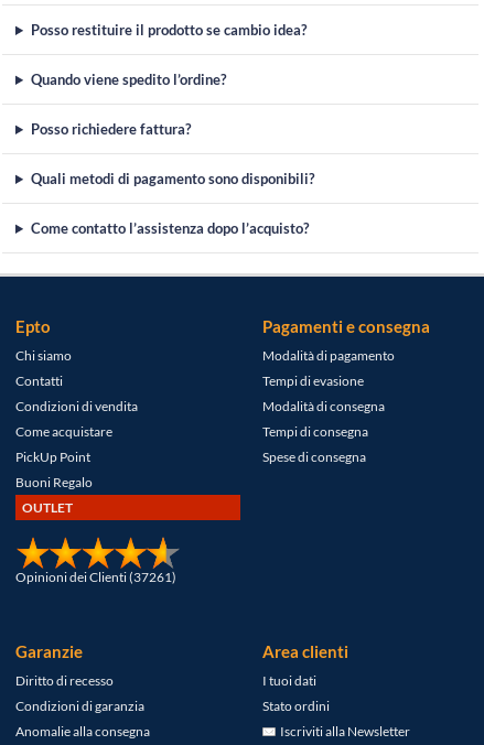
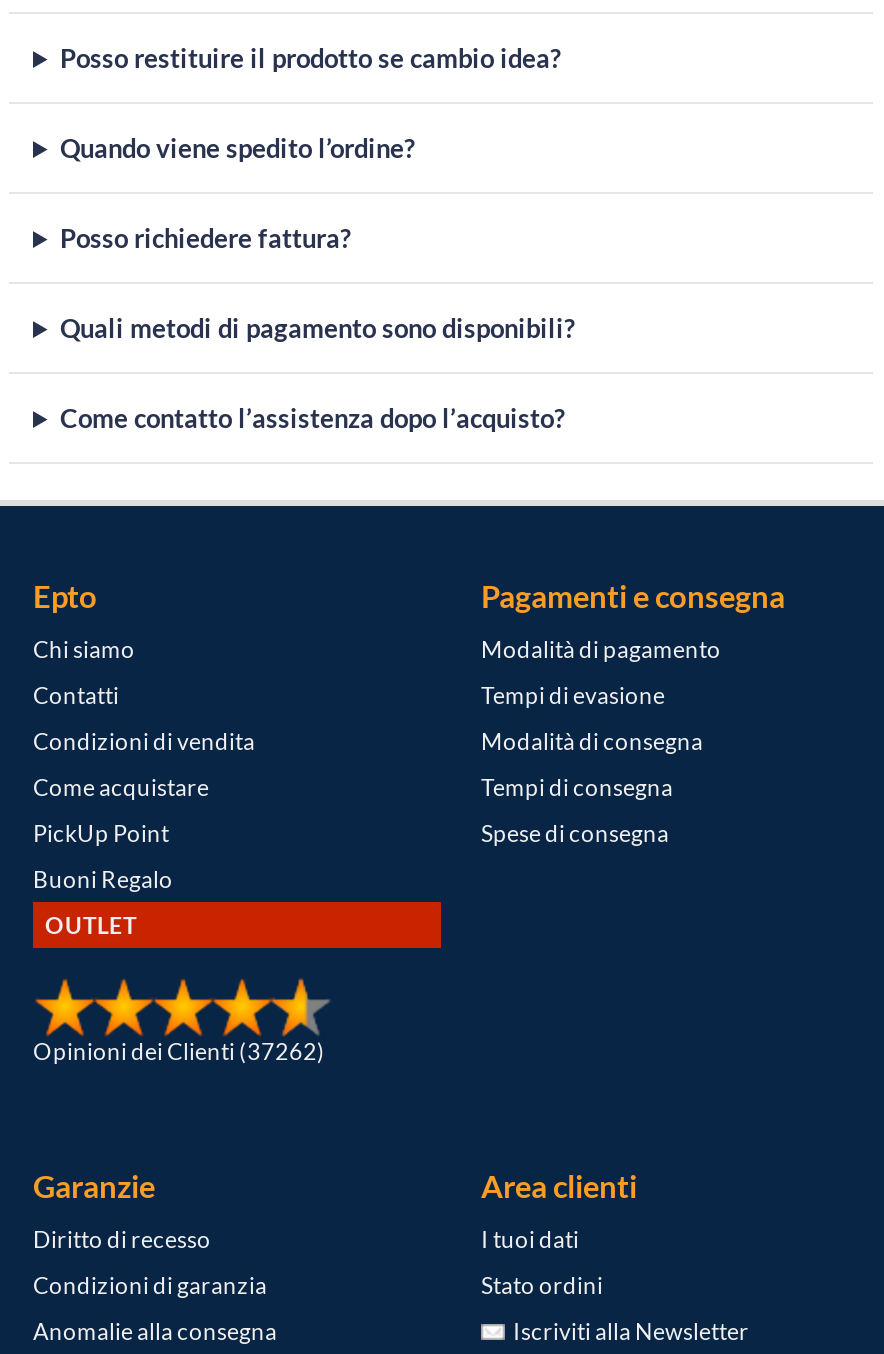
- Opinioni dei Clienti (37261)
+ Opinioni dei Clienti (37262)
